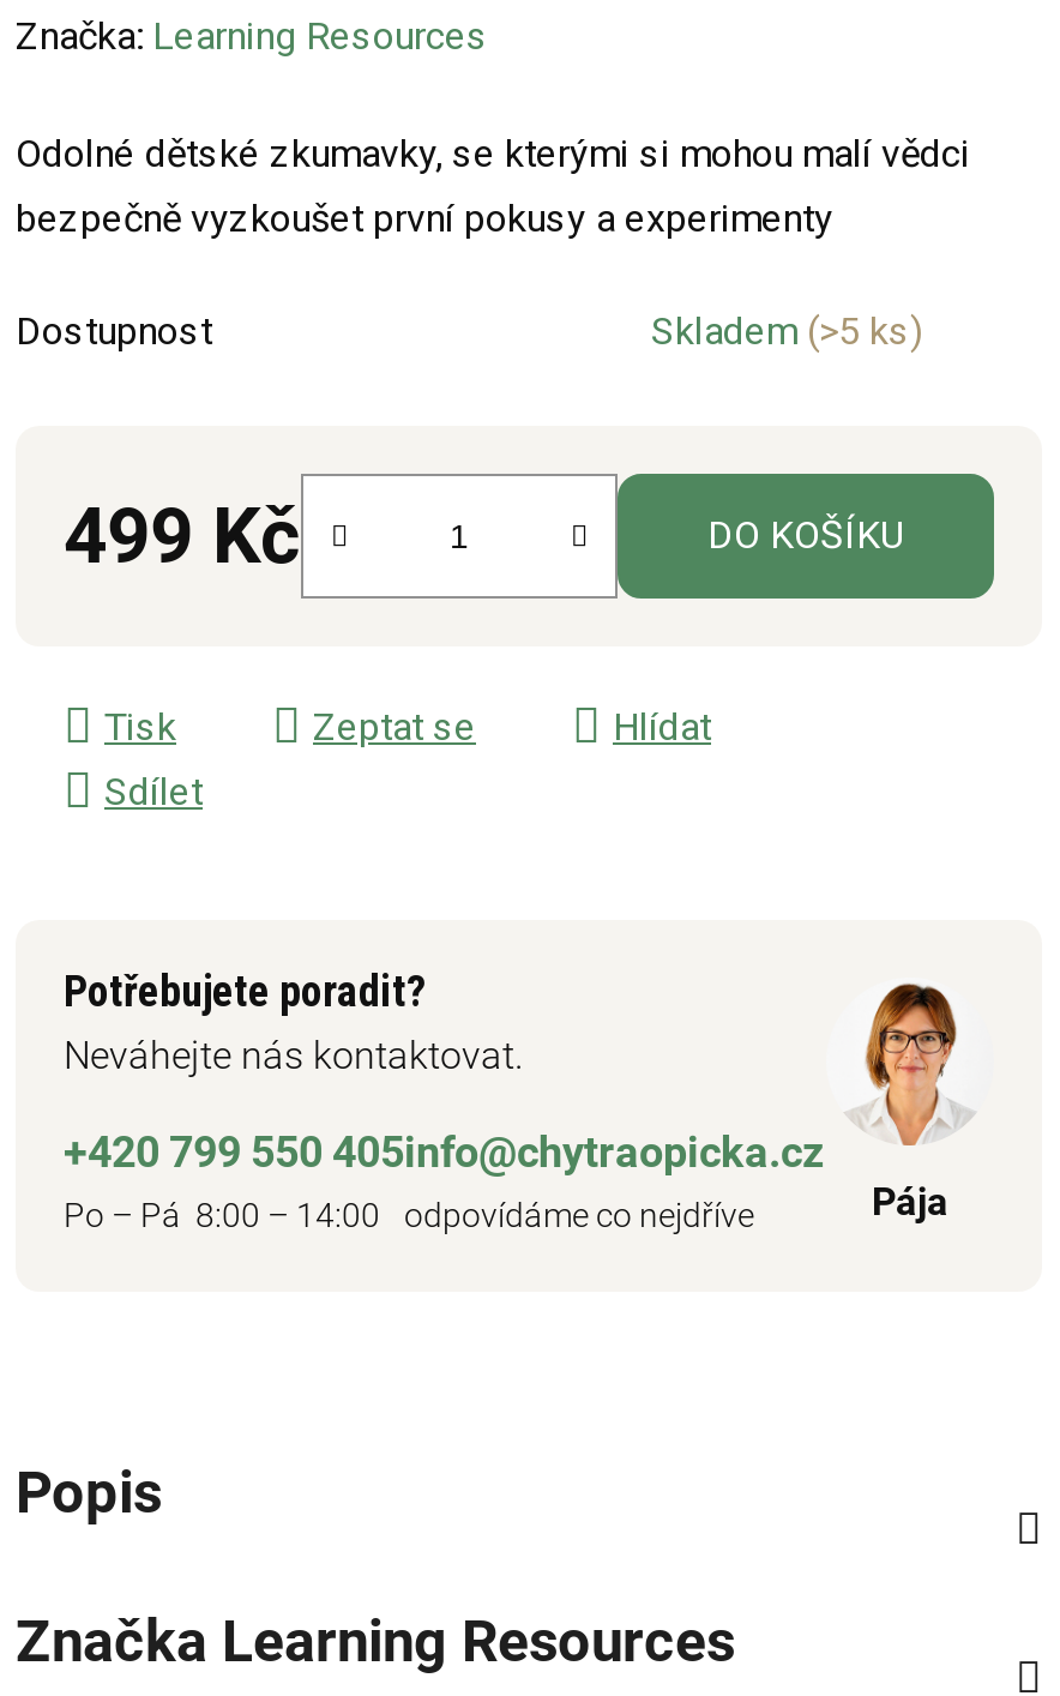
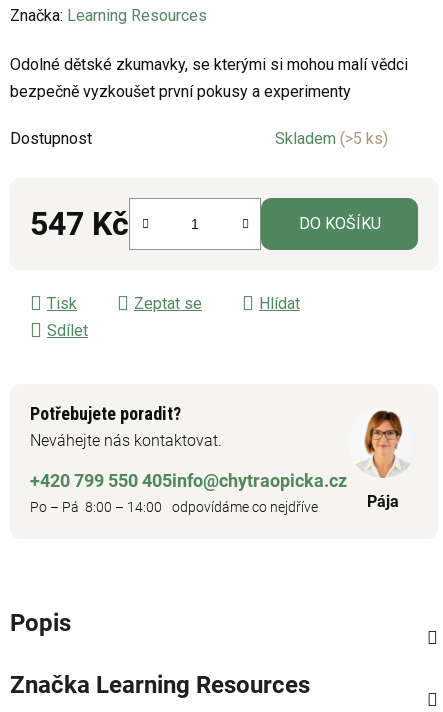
- 499 Kč
+ 547 Kč
